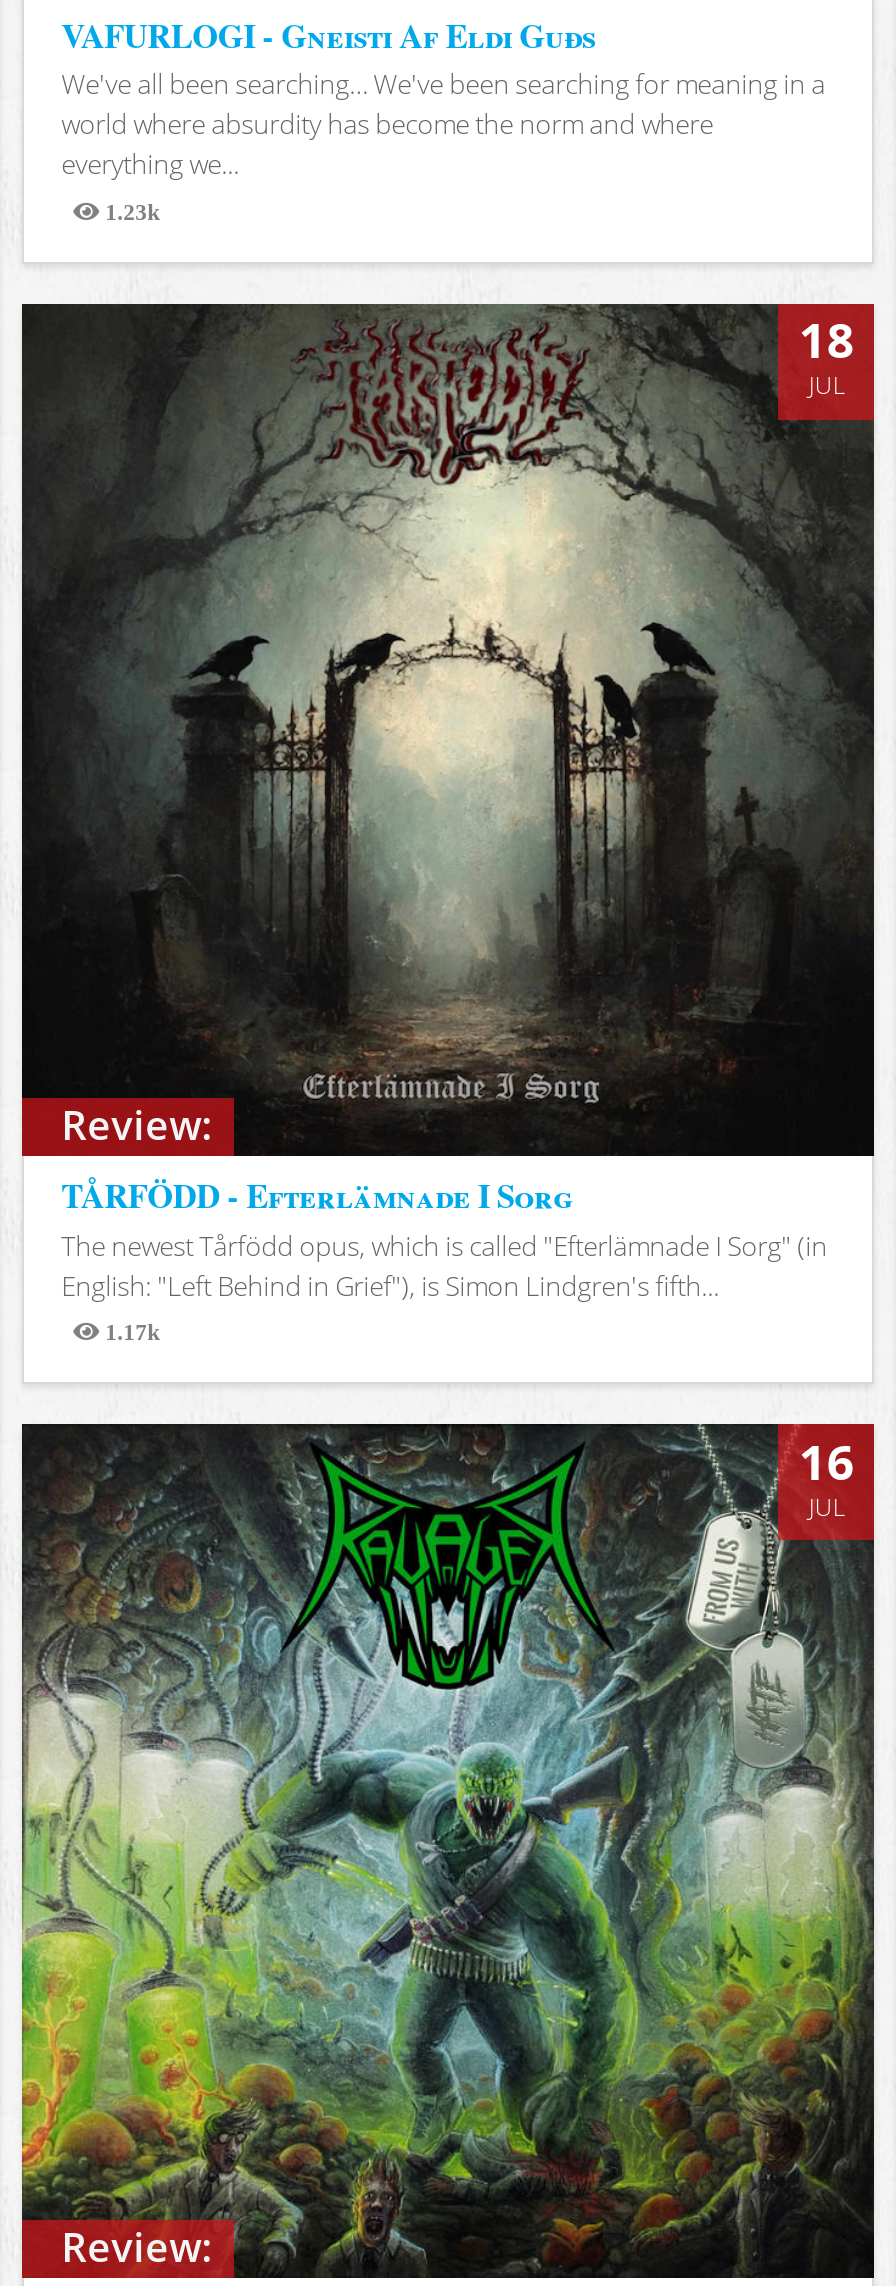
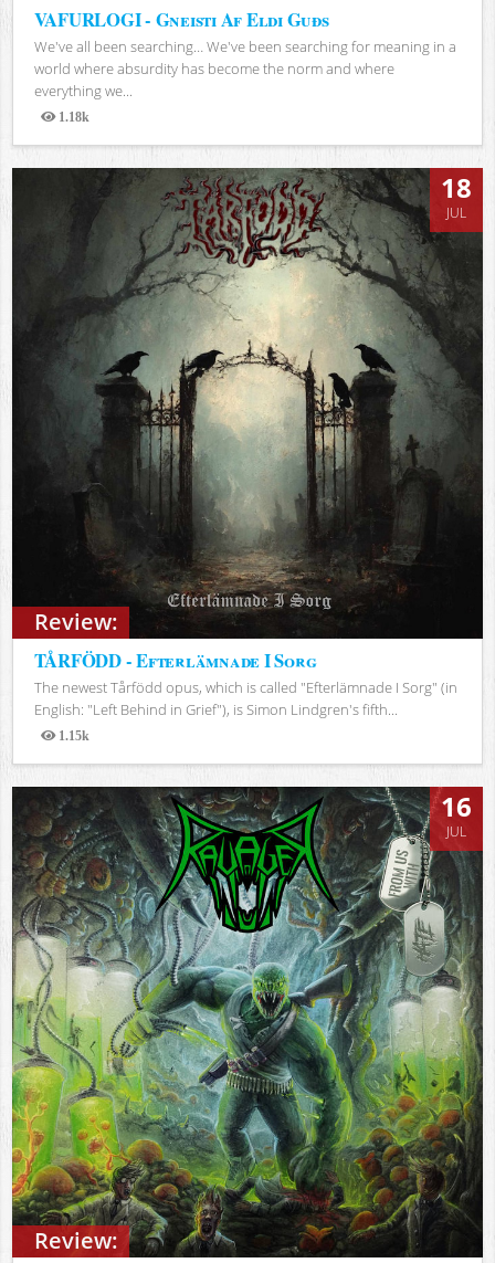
- 1.23k
+ 1.18k

- 1.17k
+ 1.15k
